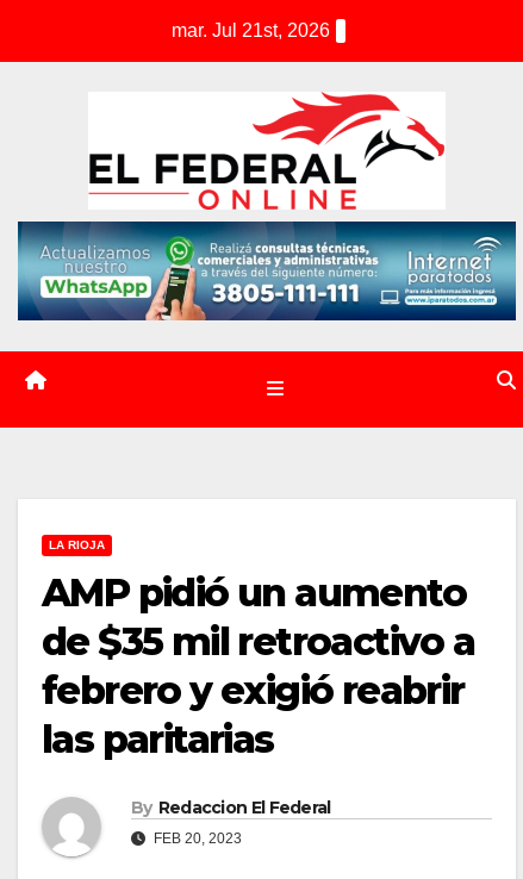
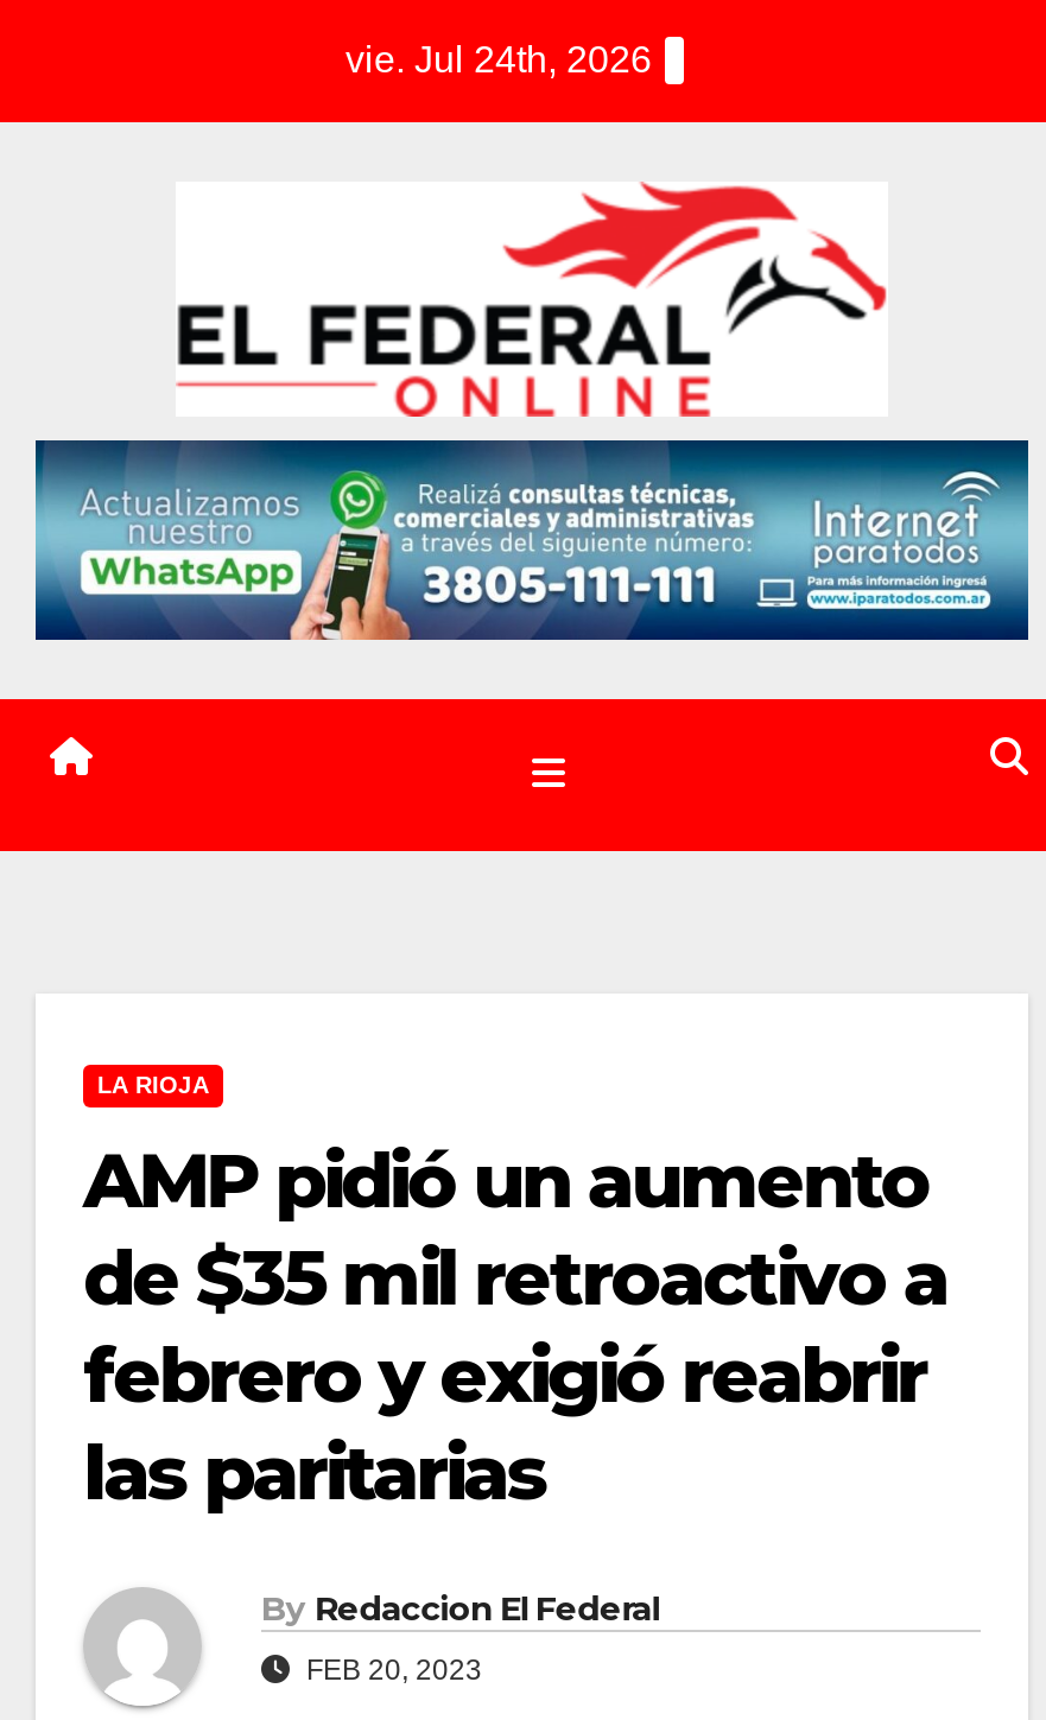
- mar. Jul 21st, 2026
+ vie. Jul 24th, 2026
